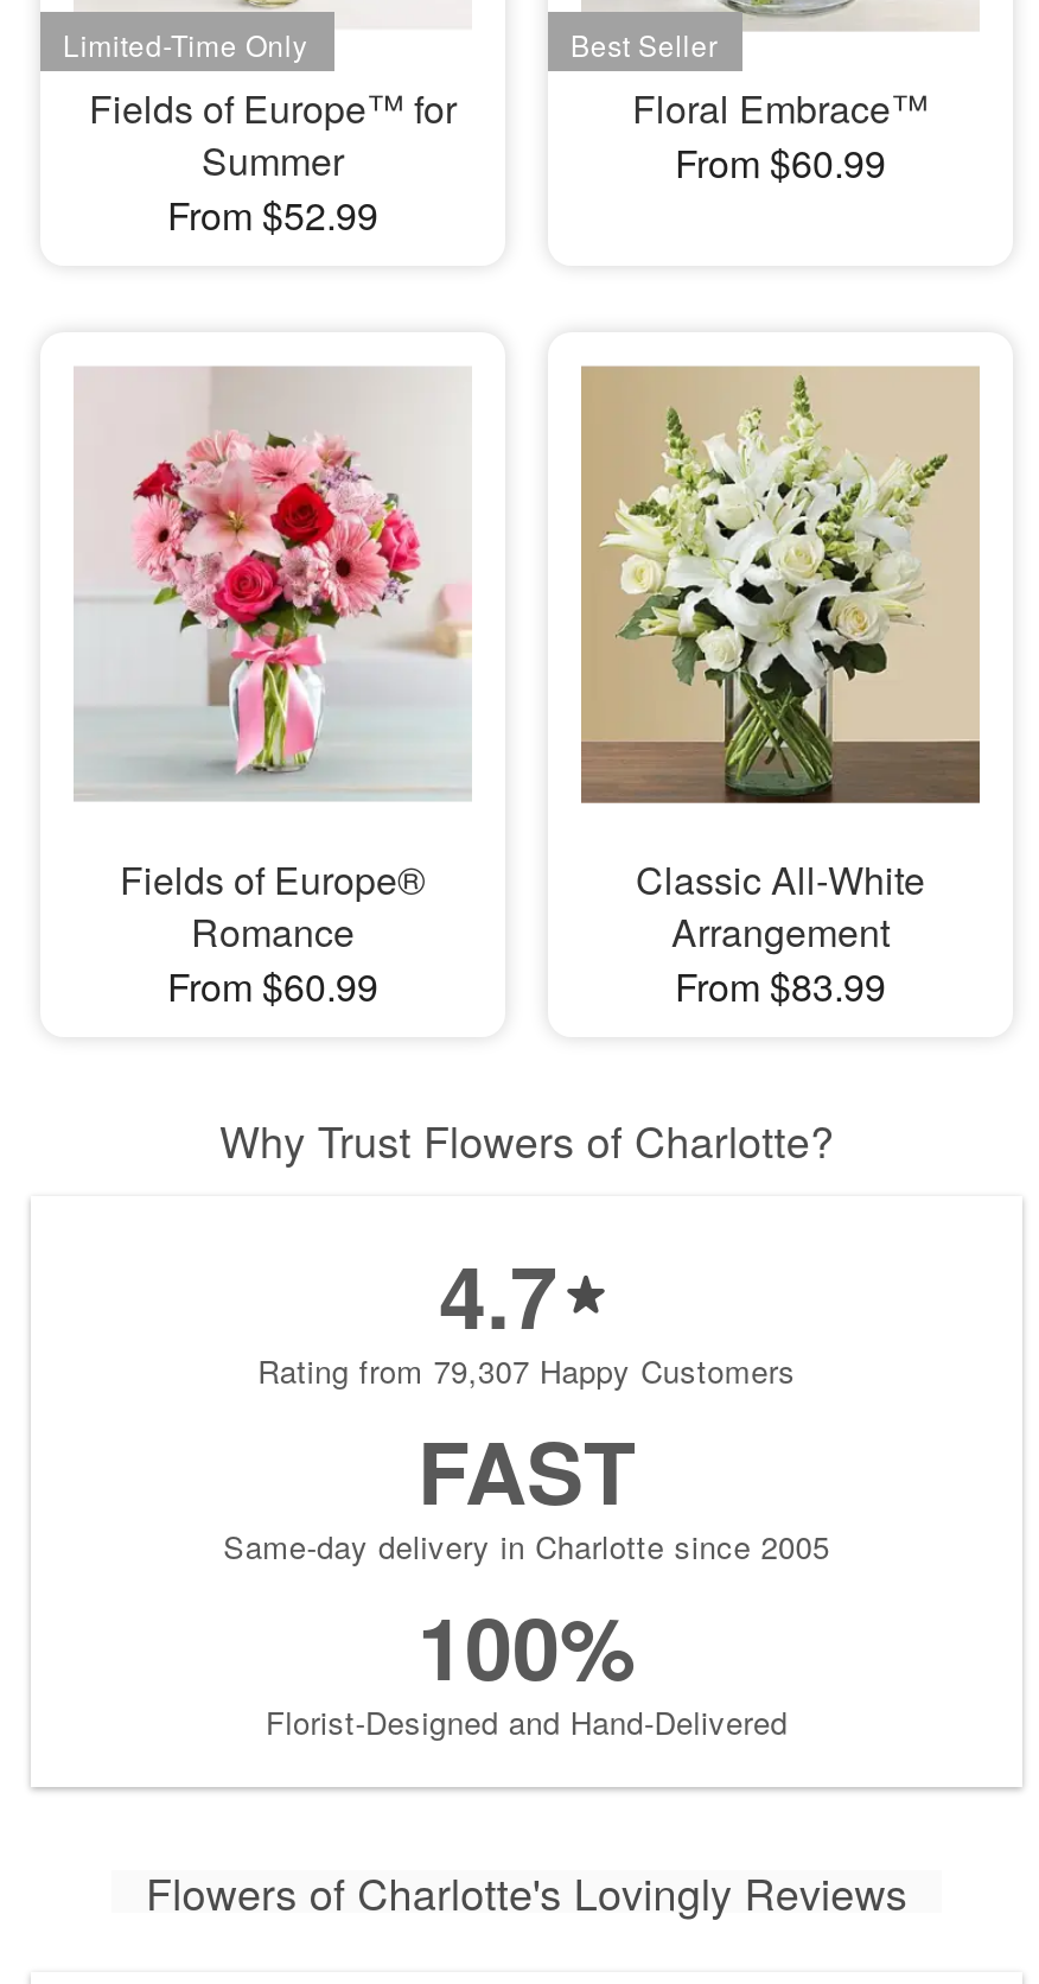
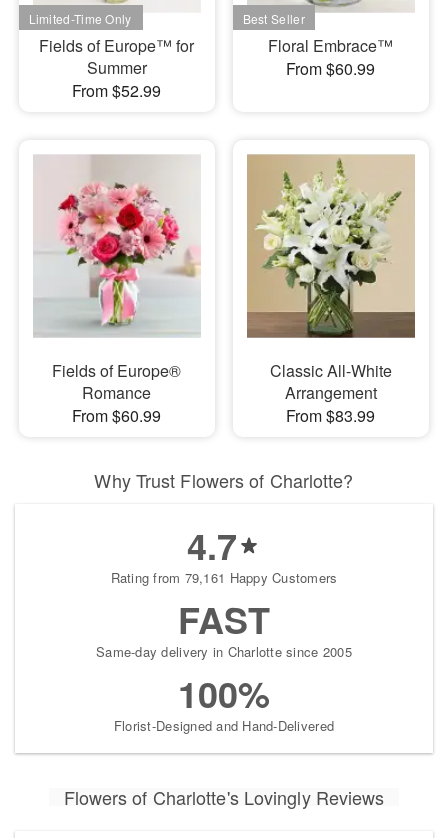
- Rating from 79,307 Happy Customers
+ Rating from 79,161 Happy Customers
